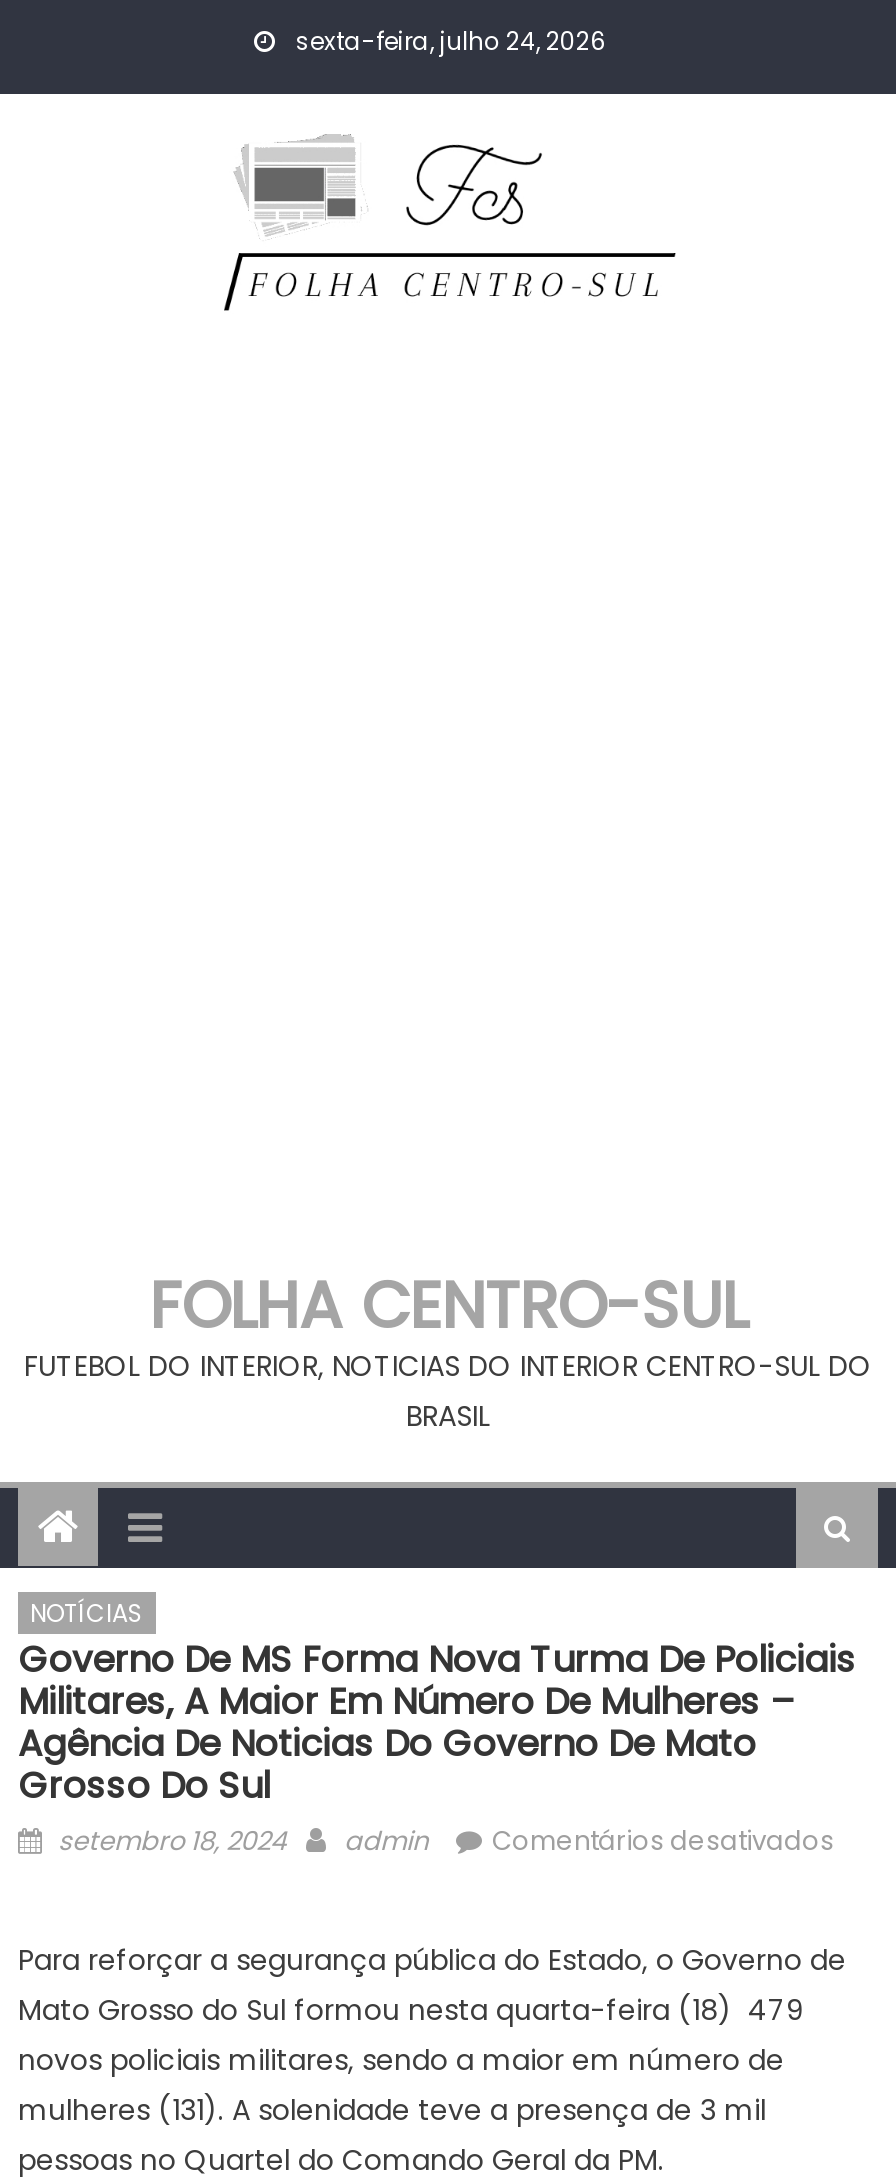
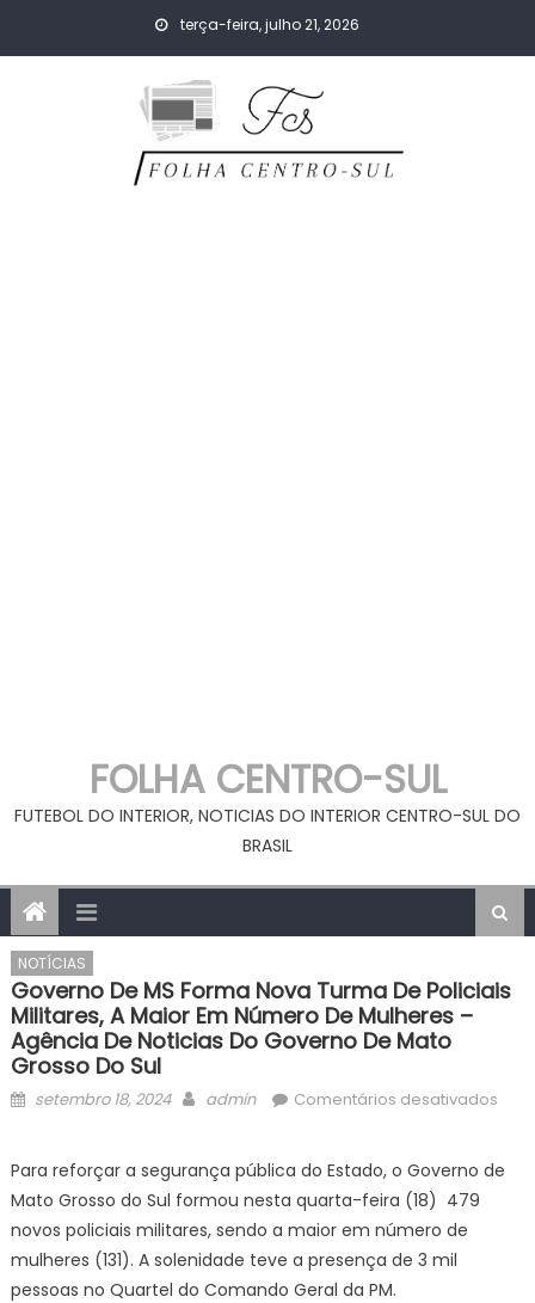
- sexta-feira, julho 24, 2026
+ terça-feira, julho 21, 2026
